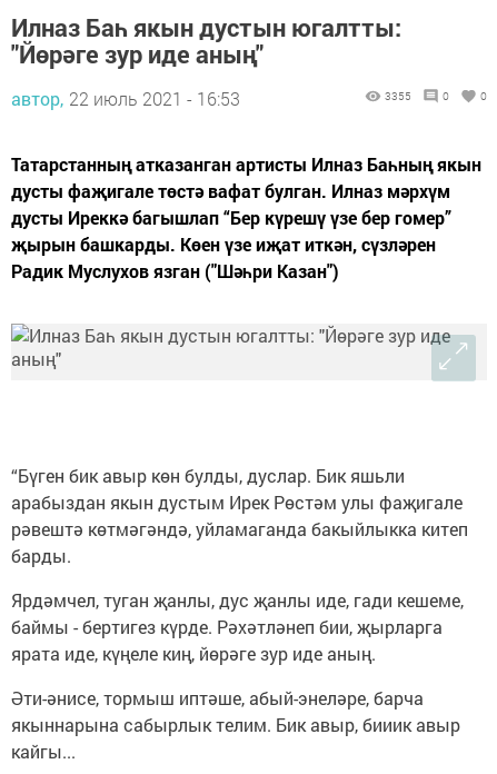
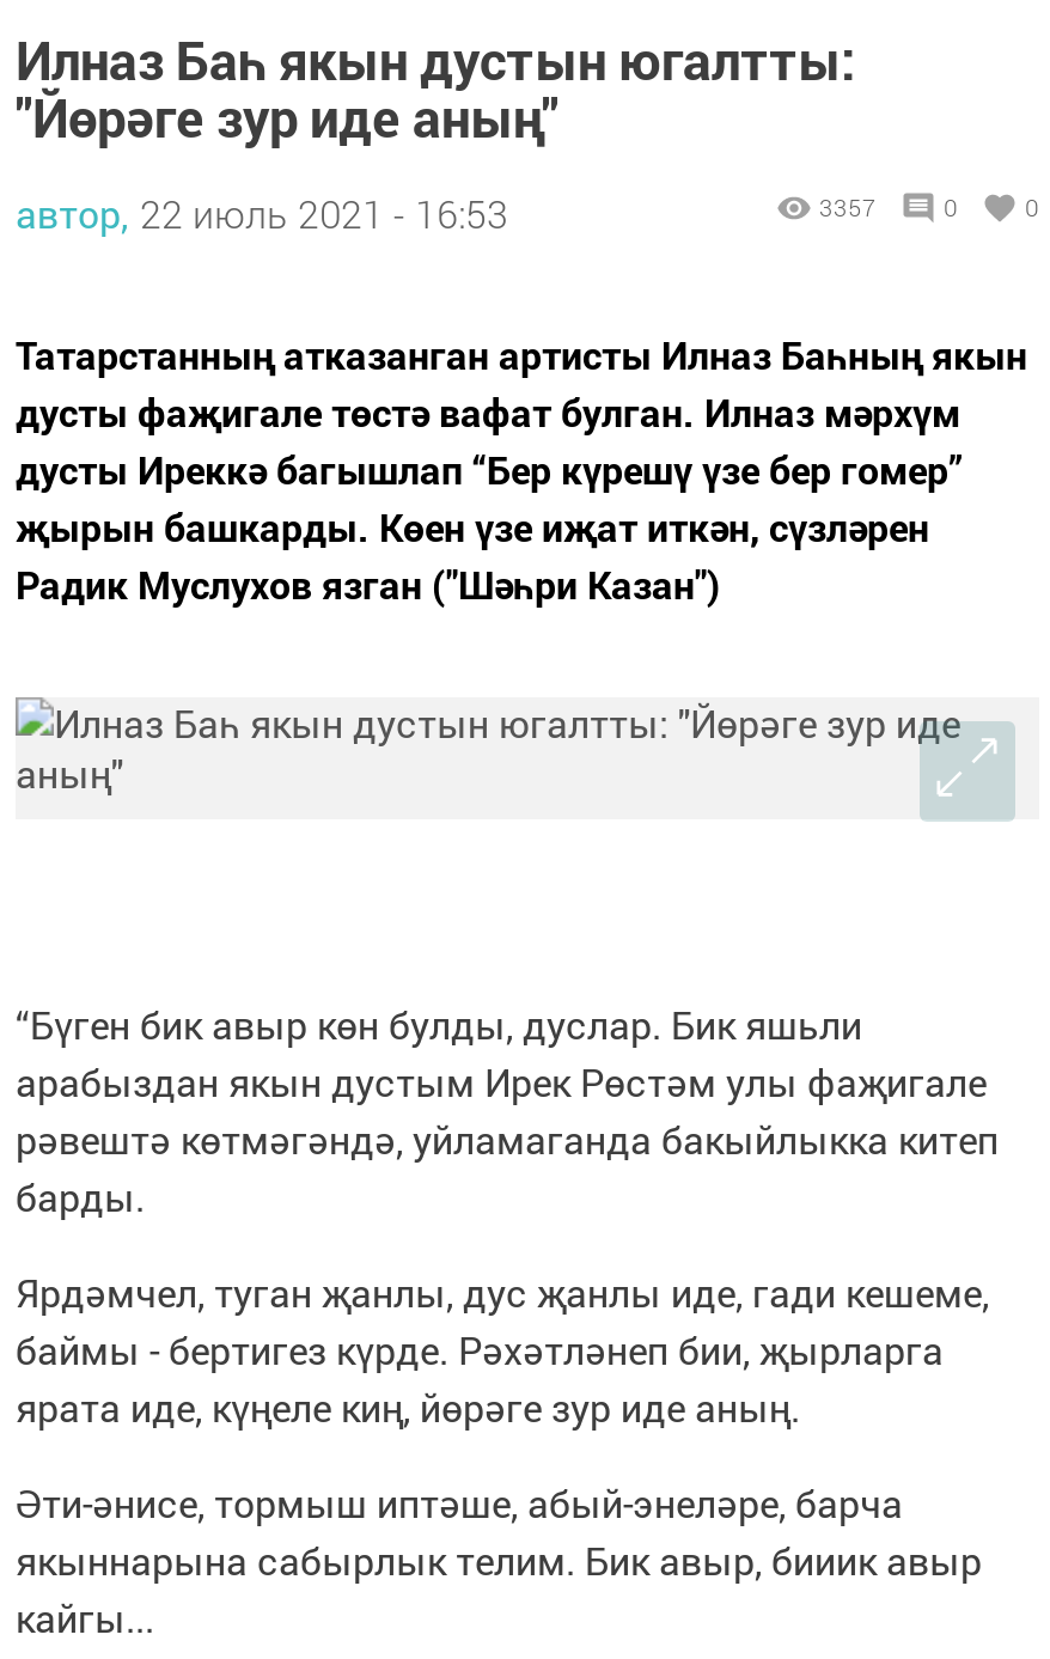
- 3355
+ 3357
